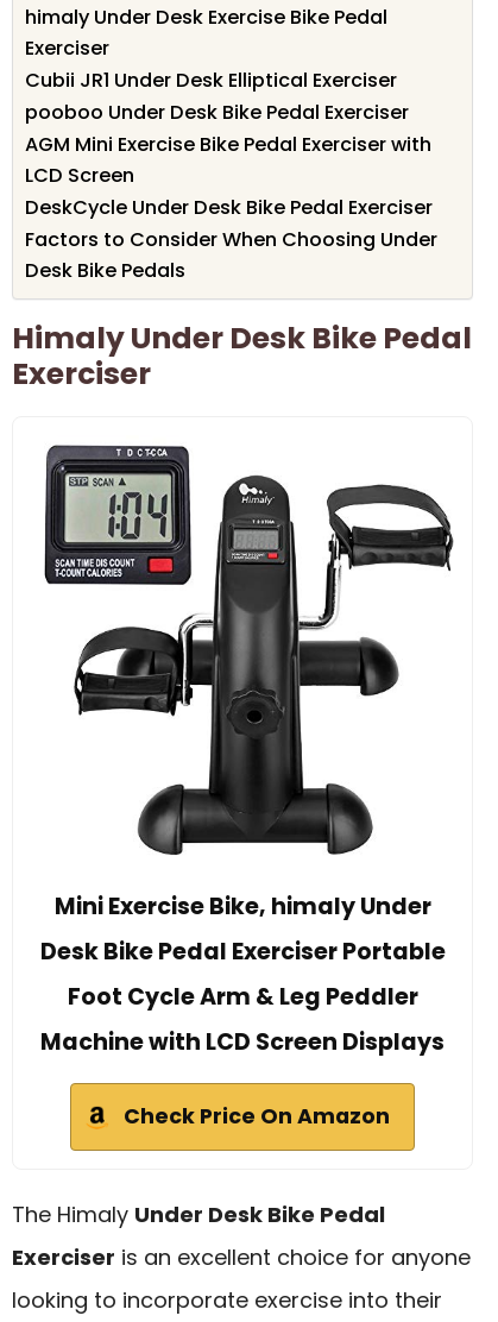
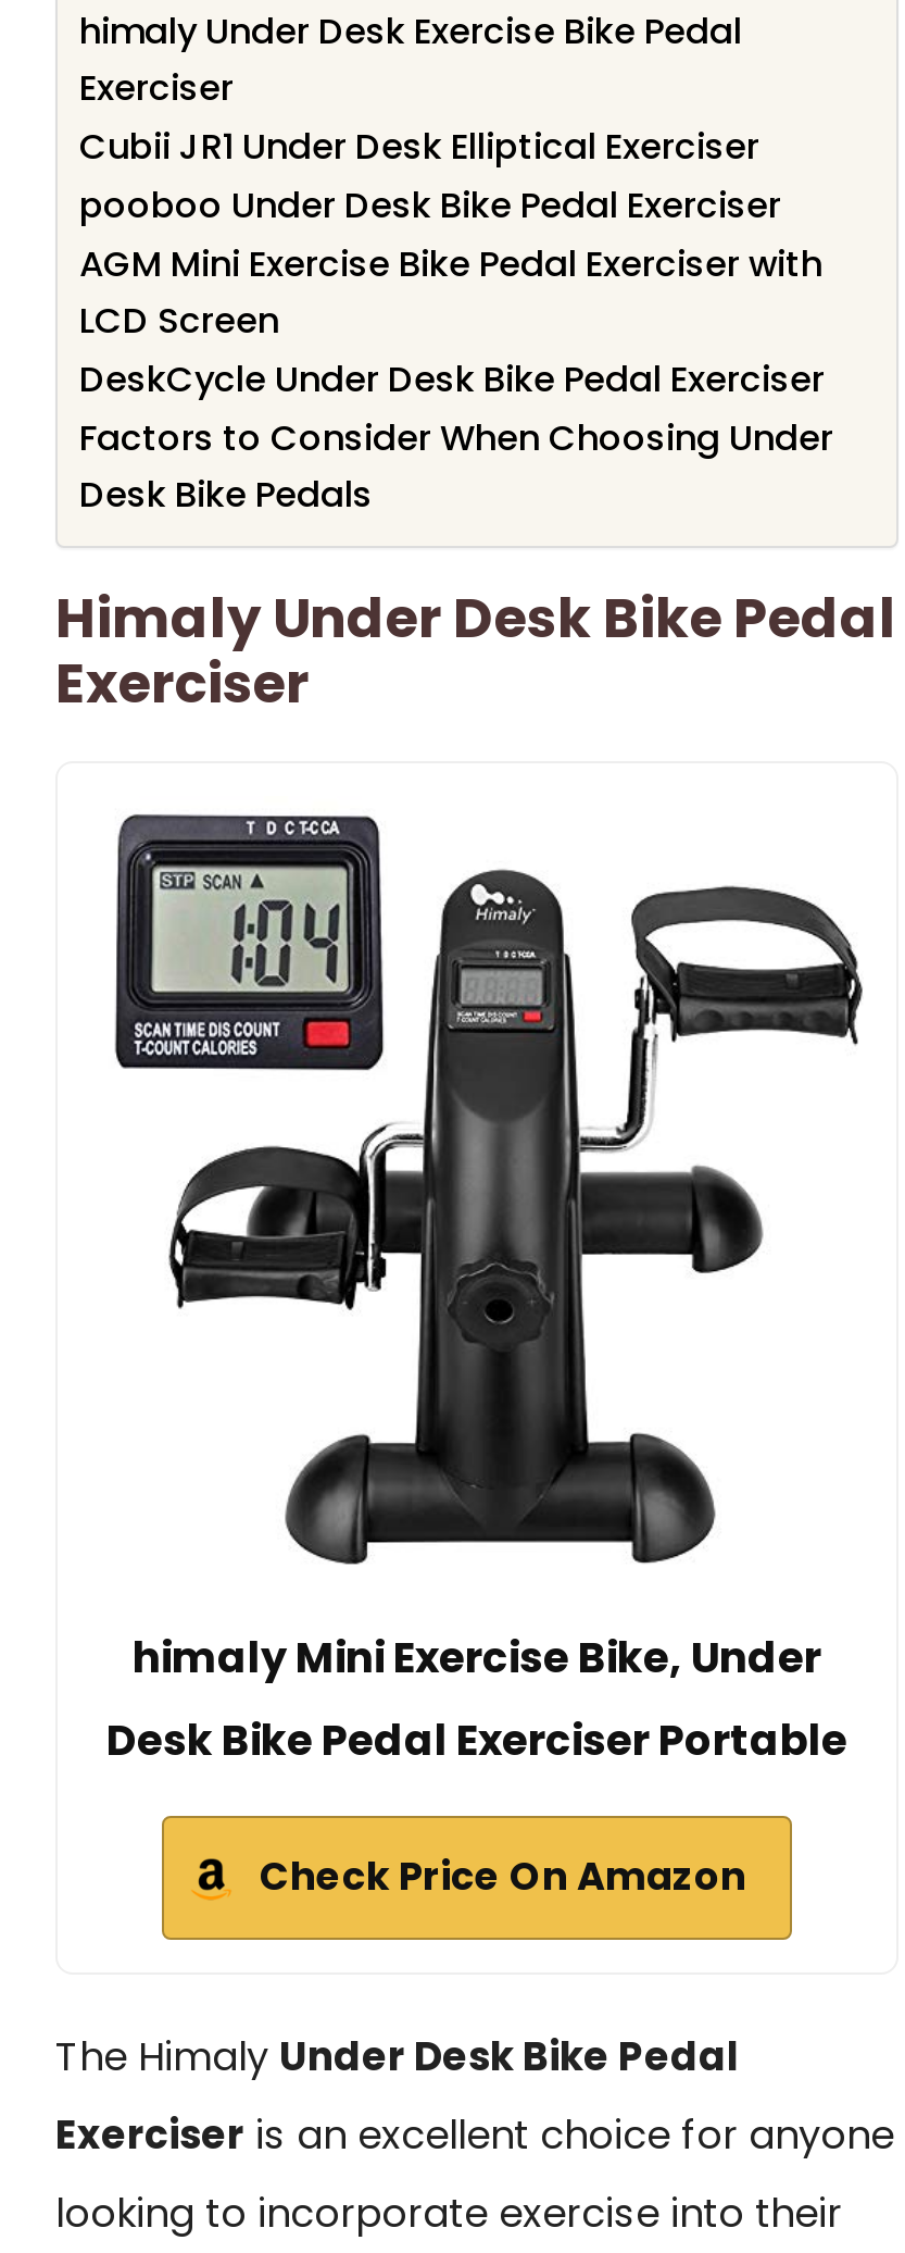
- Mini Exercise Bike, himaly Under
+ himaly Mini Exercise Bike, Under

- Foot Cycle Arm & Leg Peddler
- Machine with LCD Screen Displays
